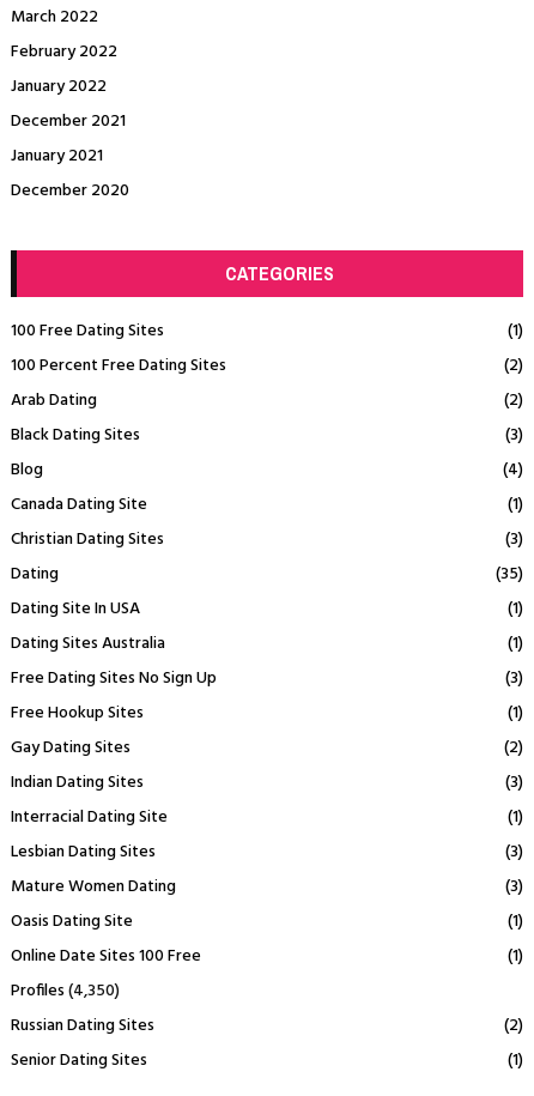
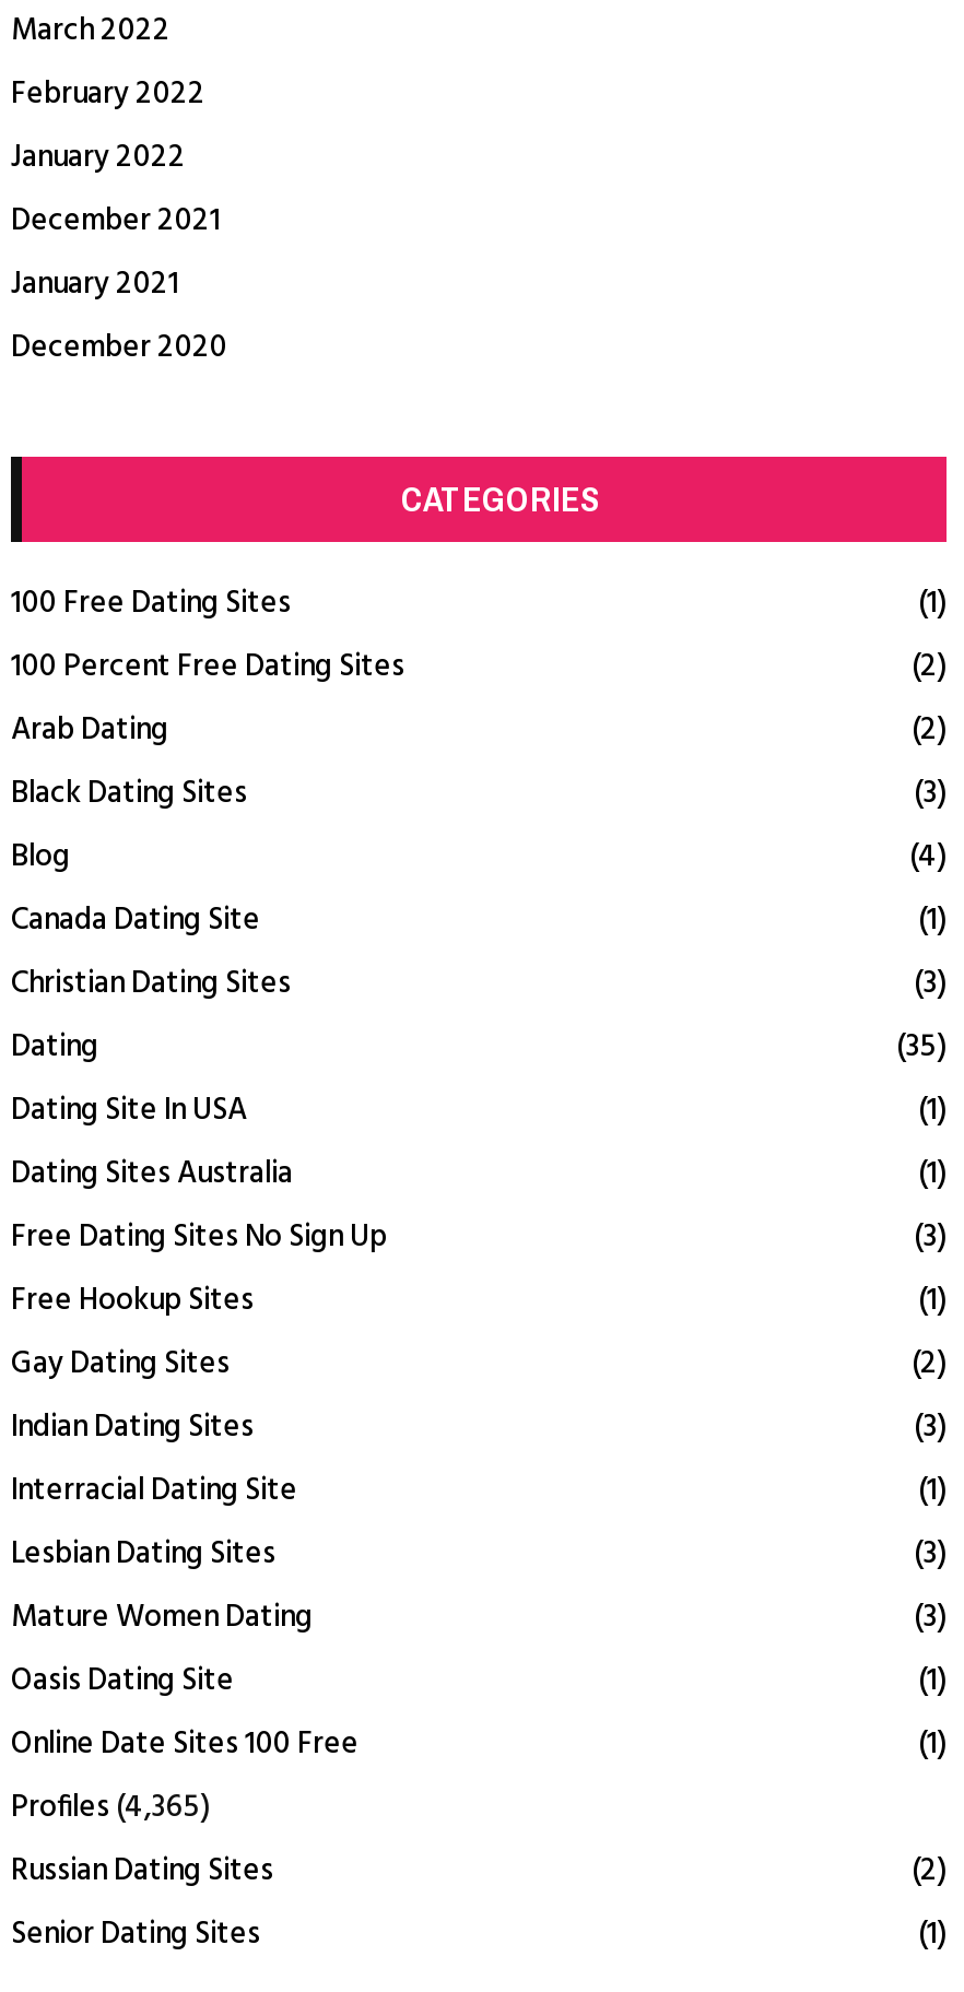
- Profiles (4,350)
+ Profiles (4,365)
